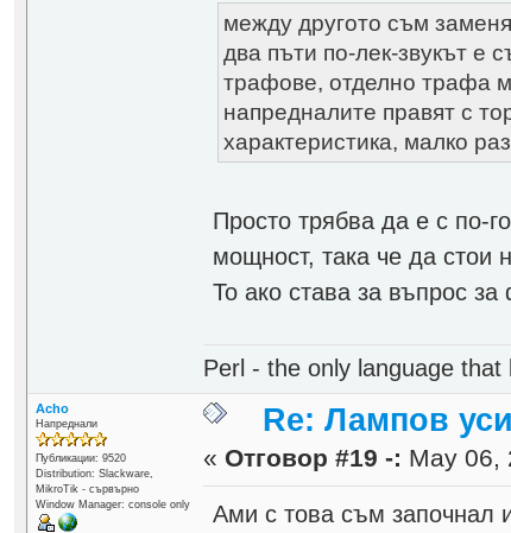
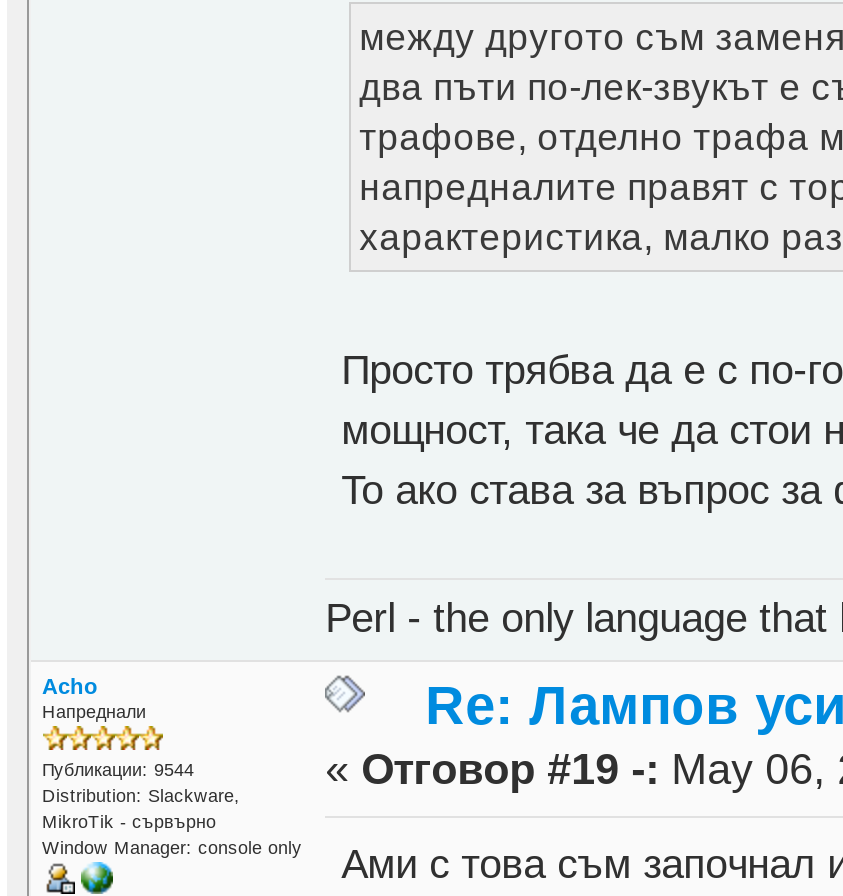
- Публикации: 9520
+ Публикации: 9544
